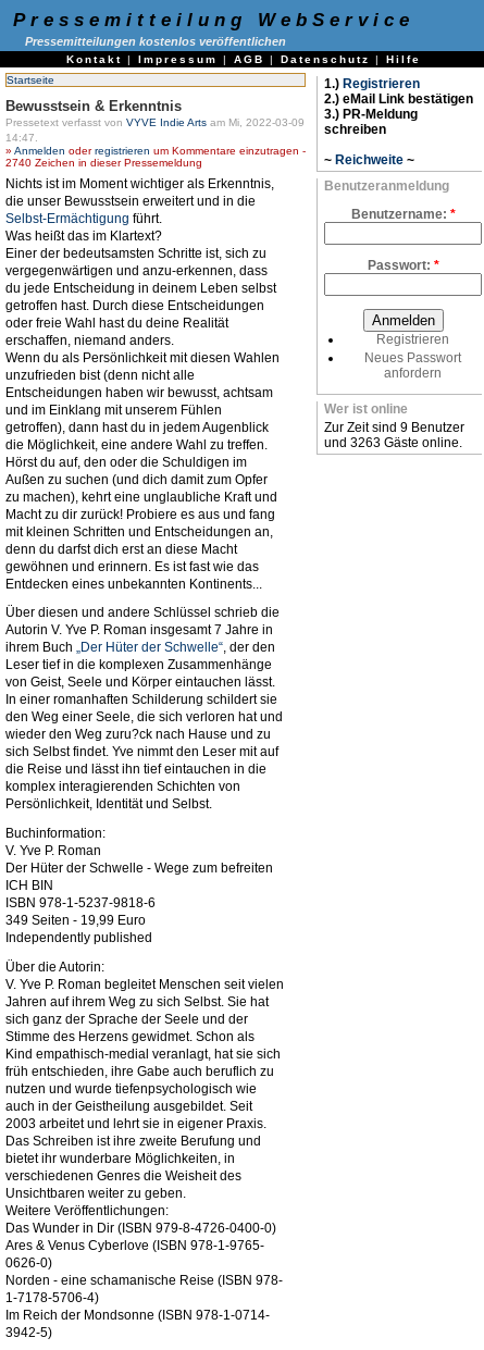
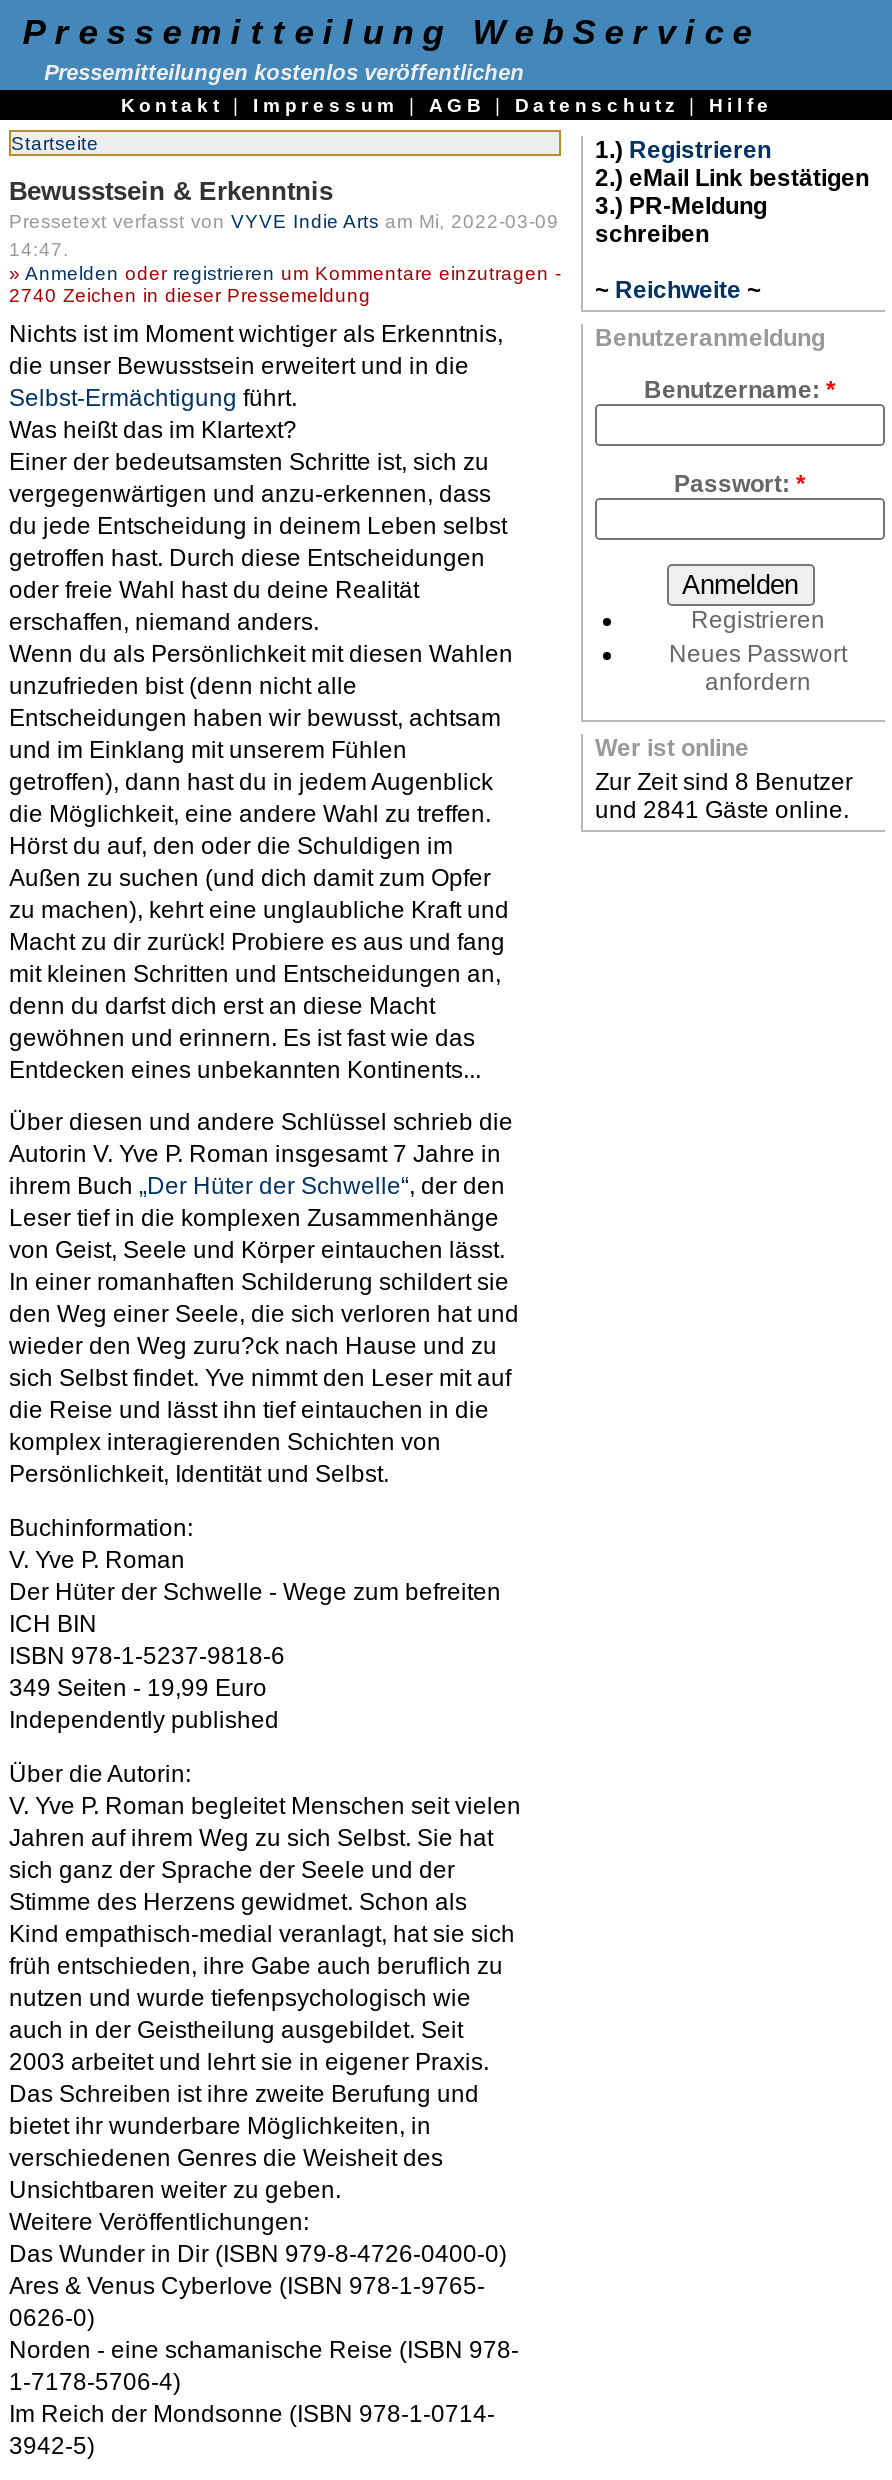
- Zur Zeit sind 9 Benutzer
+ Zur Zeit sind 8 Benutzer

- und 3263 Gäste online.
+ und 2841 Gäste online.
